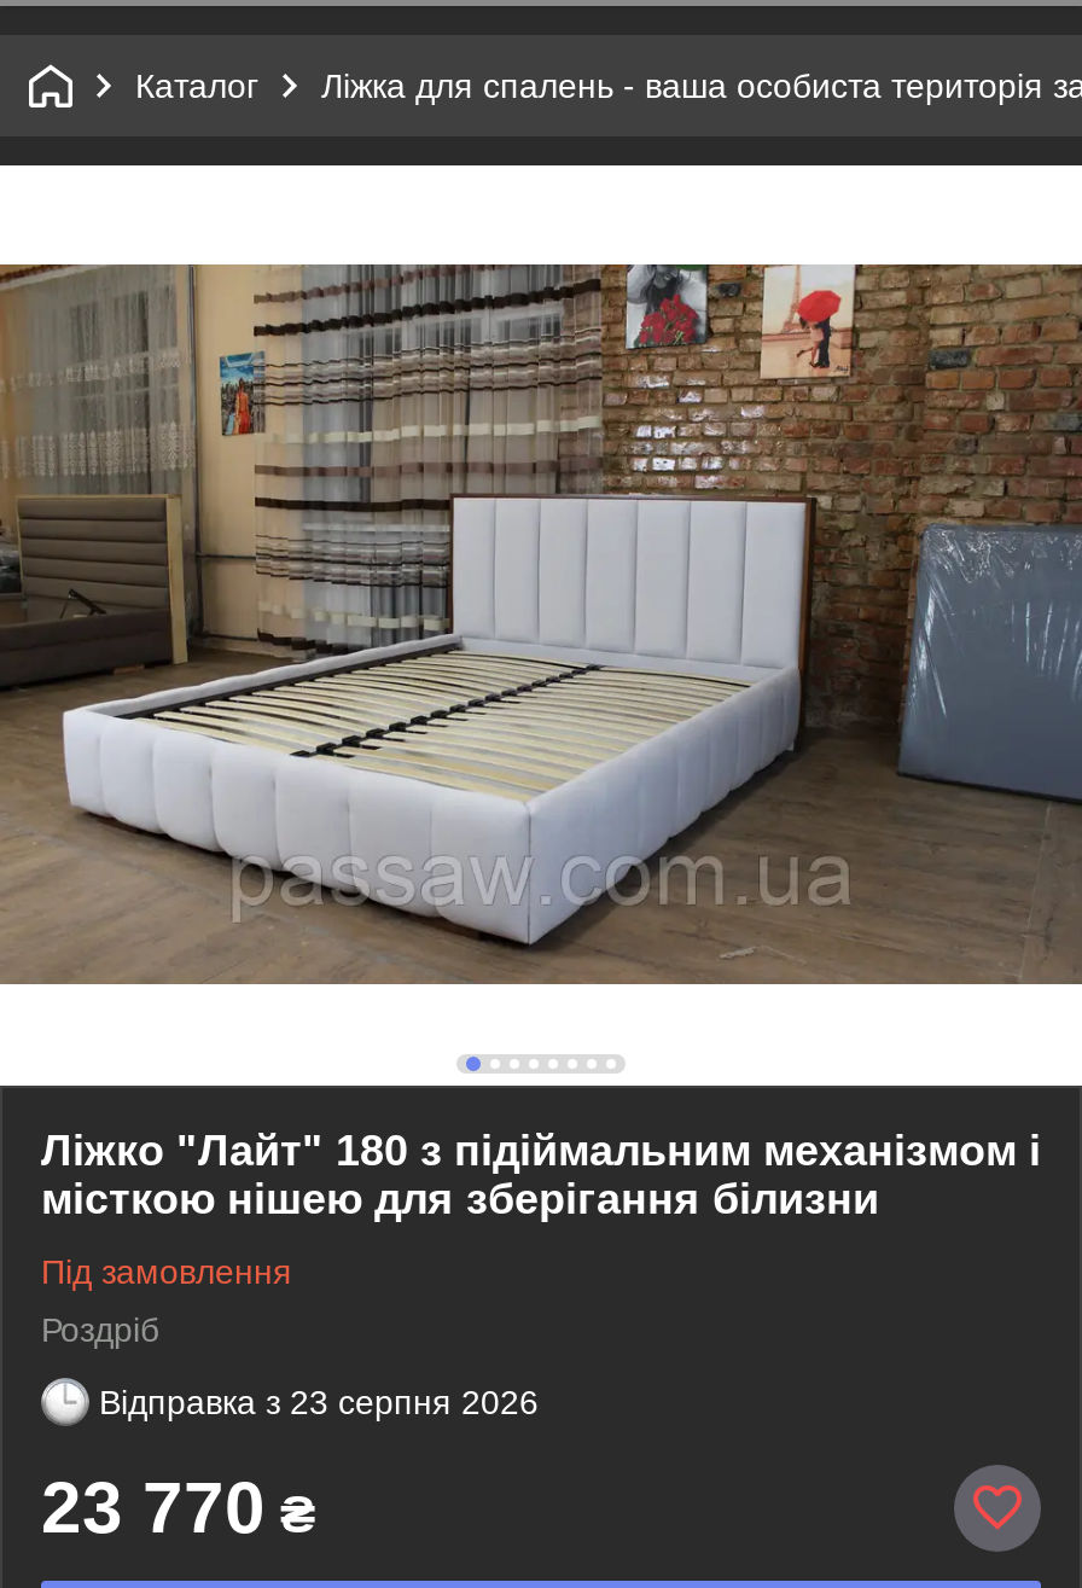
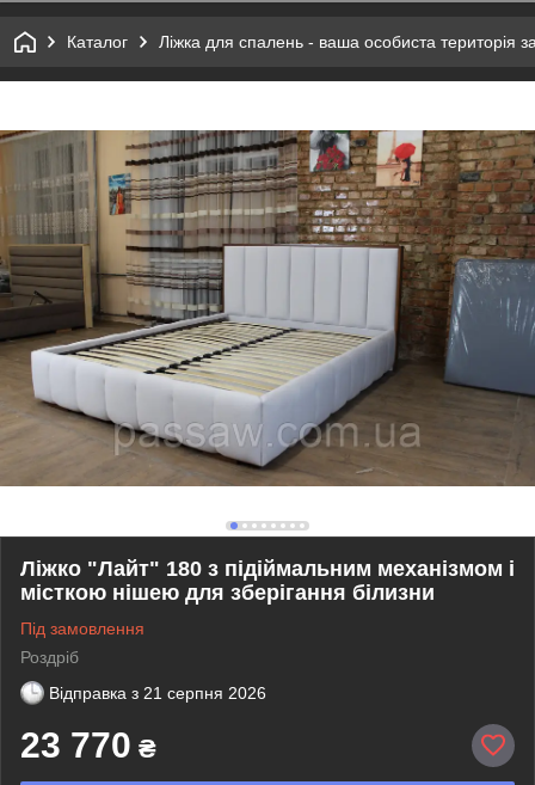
- Відправка з 23 серпня 2026
+ Відправка з 21 серпня 2026
